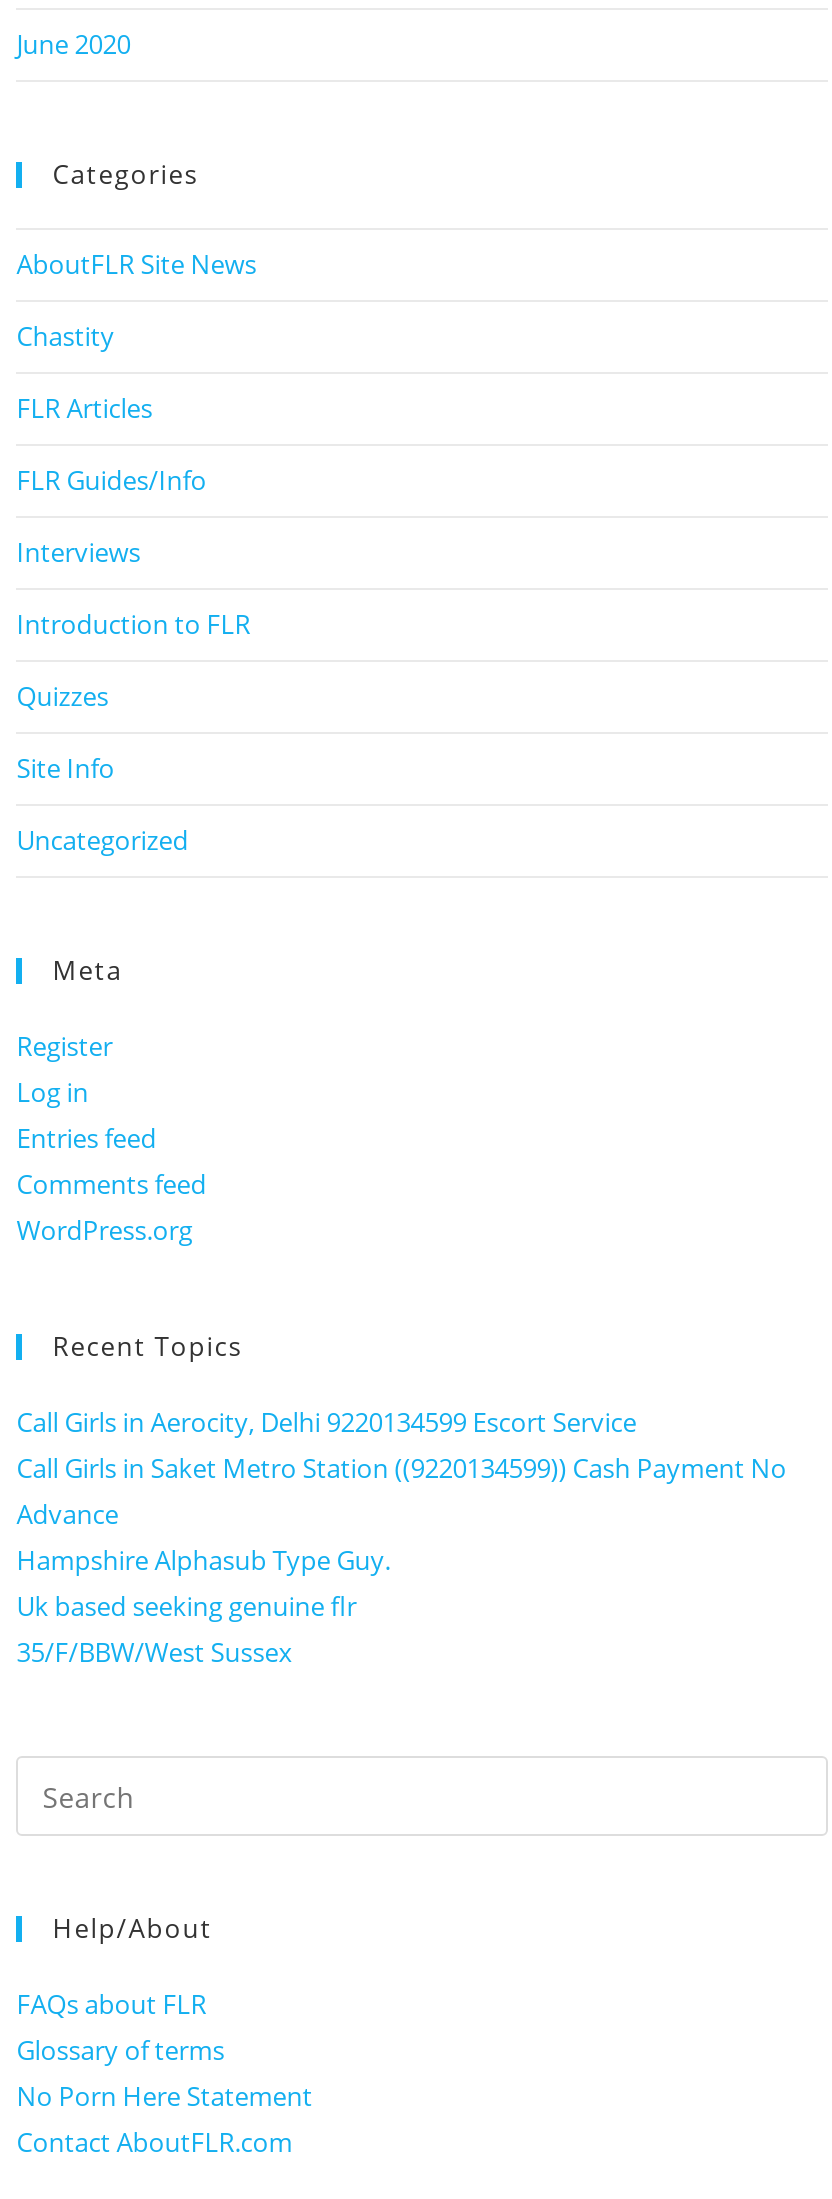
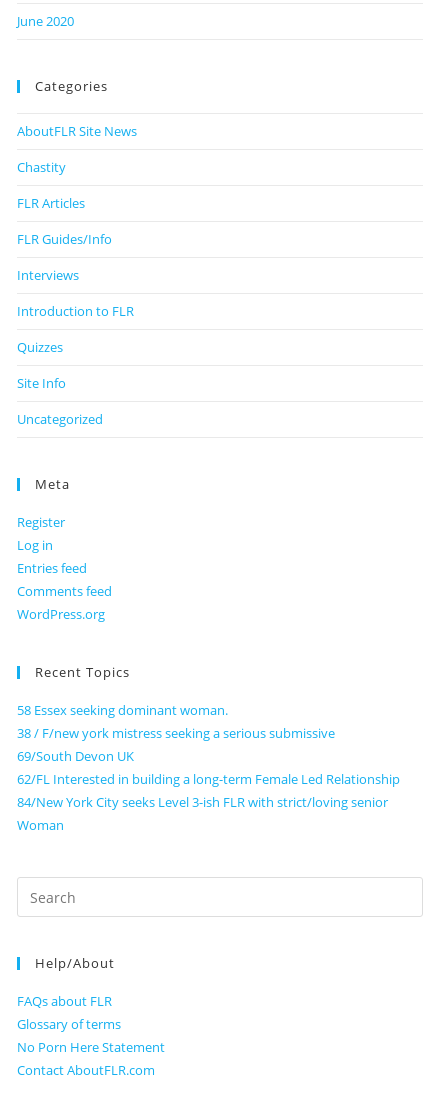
- Call Girls in Aerocity, Delhi 9220134599 Escort Service
- Call Girls in Saket Metro Station ((9220134599)) Cash Payment No
- Advance
- Hampshire Alphasub Type Guy.
- Uk based seeking genuine flr
- 35/F/BBW/West Sussex
+ 58 Essex seeking dominant woman.
+ 38 / F/new york mistress seeking a serious submissive
+ 69/South Devon UK
+ 62/FL Interested in building a long-term Female Led Relationship
+ 84/New York City seeks Level 3-ish FLR with strict/loving senior
+ Woman
